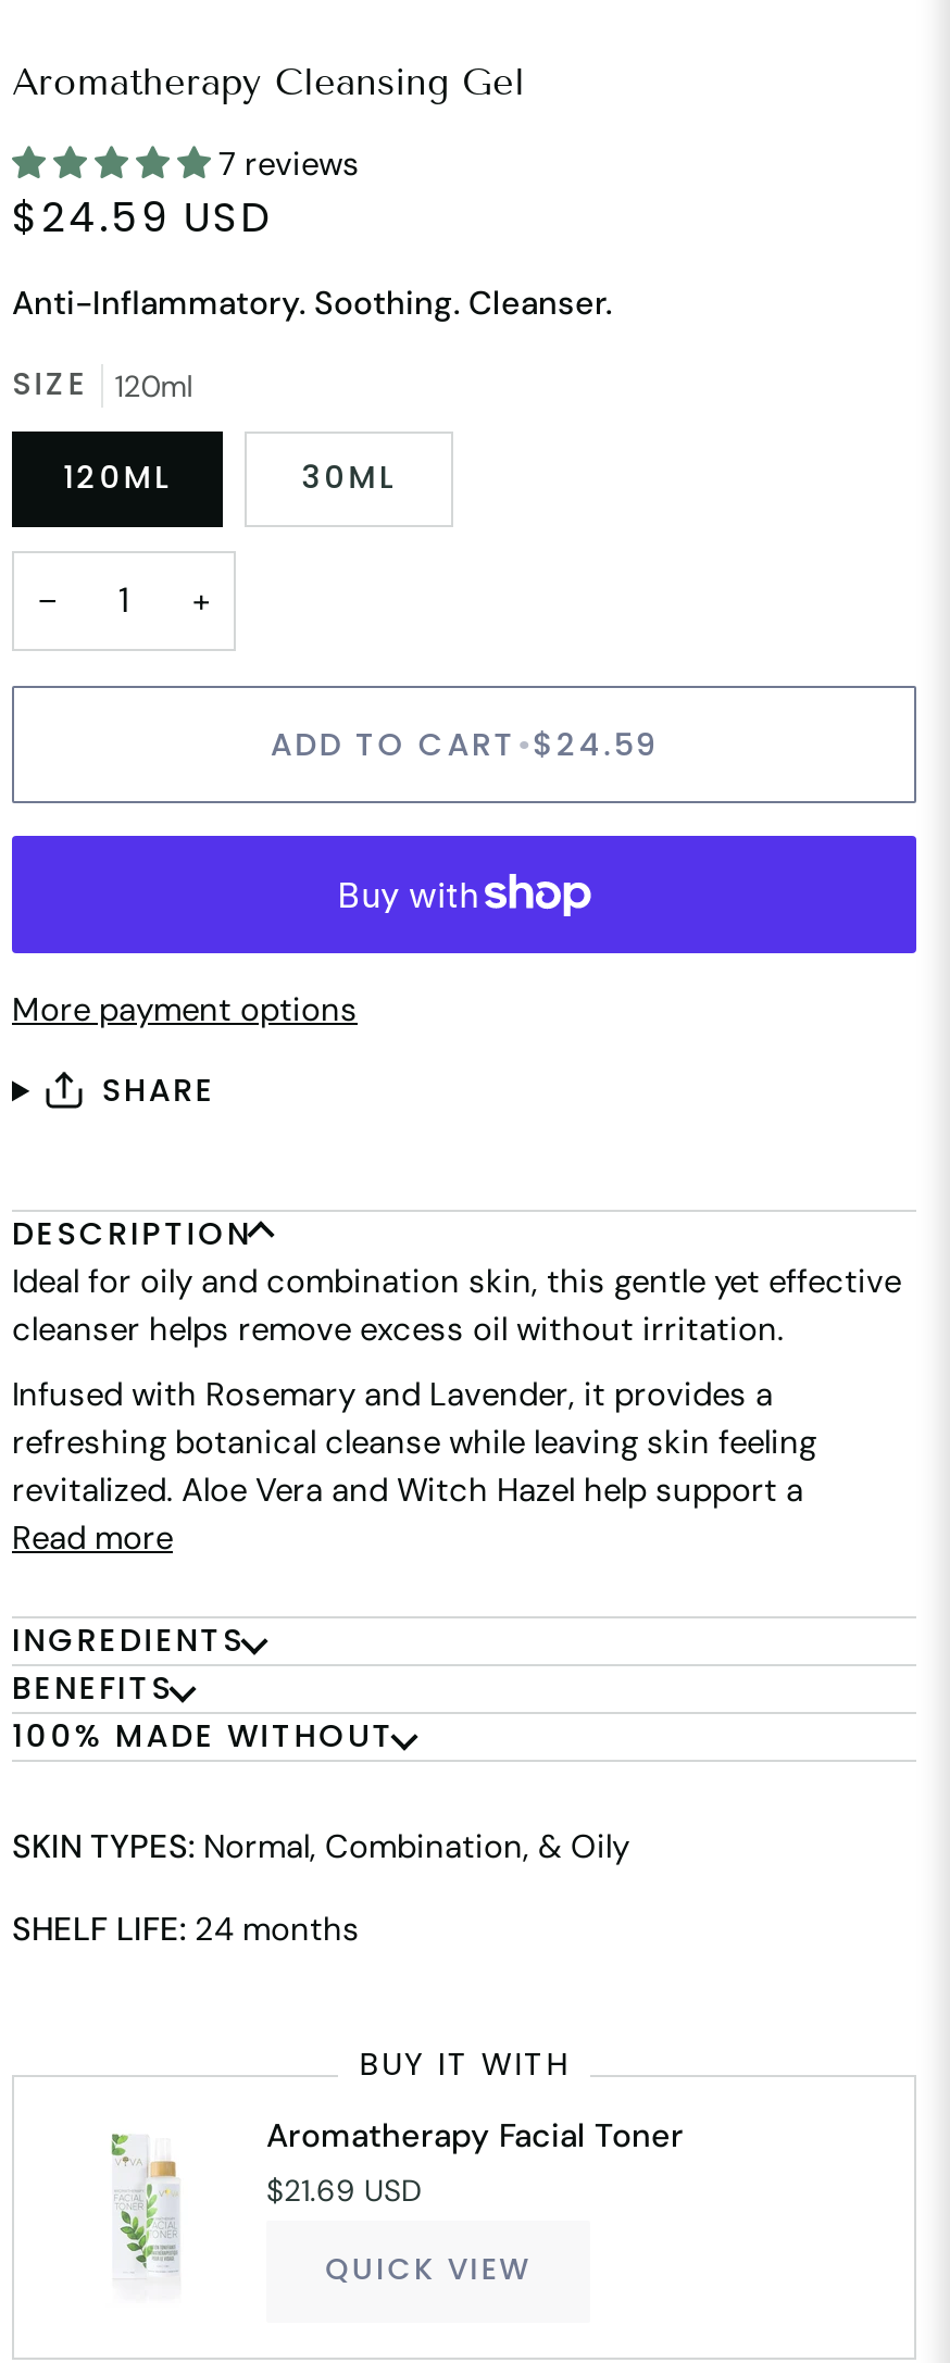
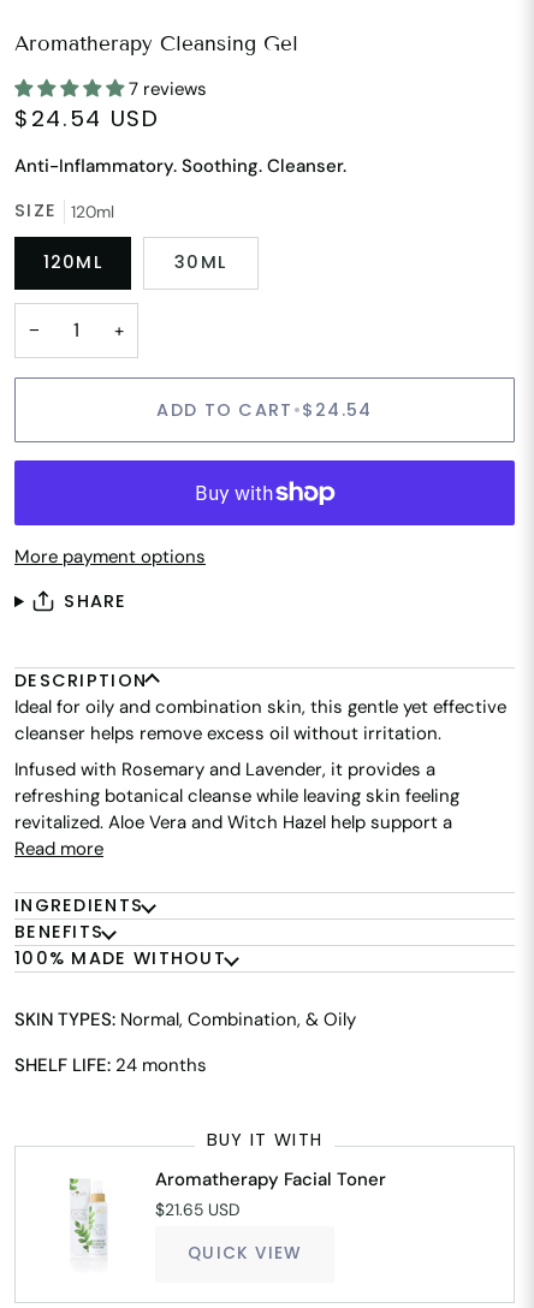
- $24.59 USD
+ $24.54 USD

- ADD TO CART •$24.59
+ ADD TO CART •$24.54

- $21.69 USD
+ $21.65 USD
